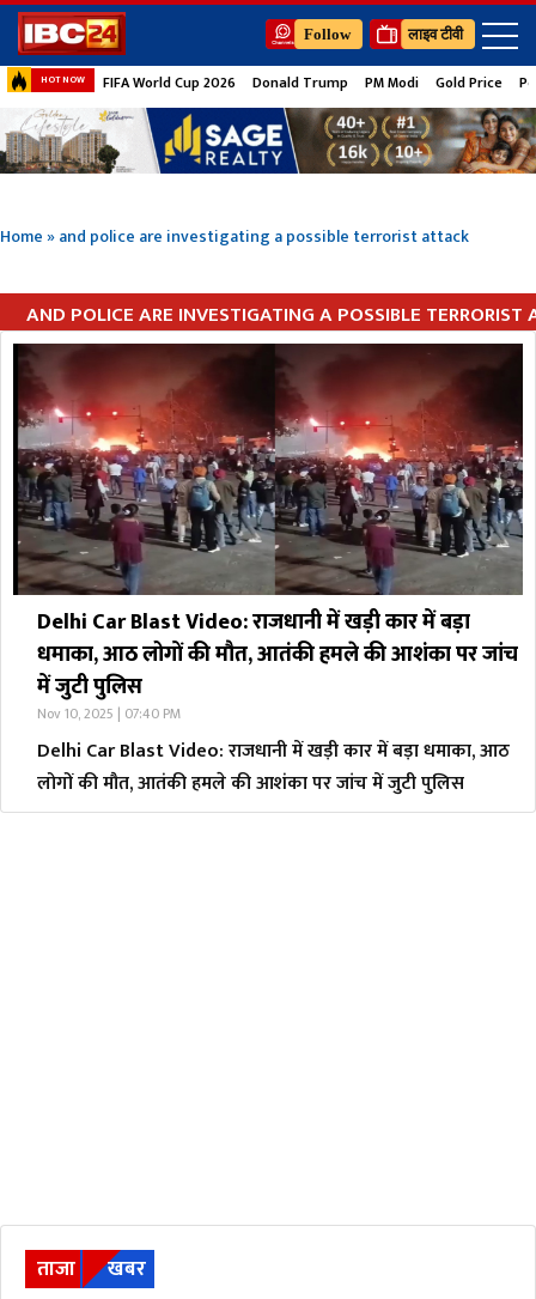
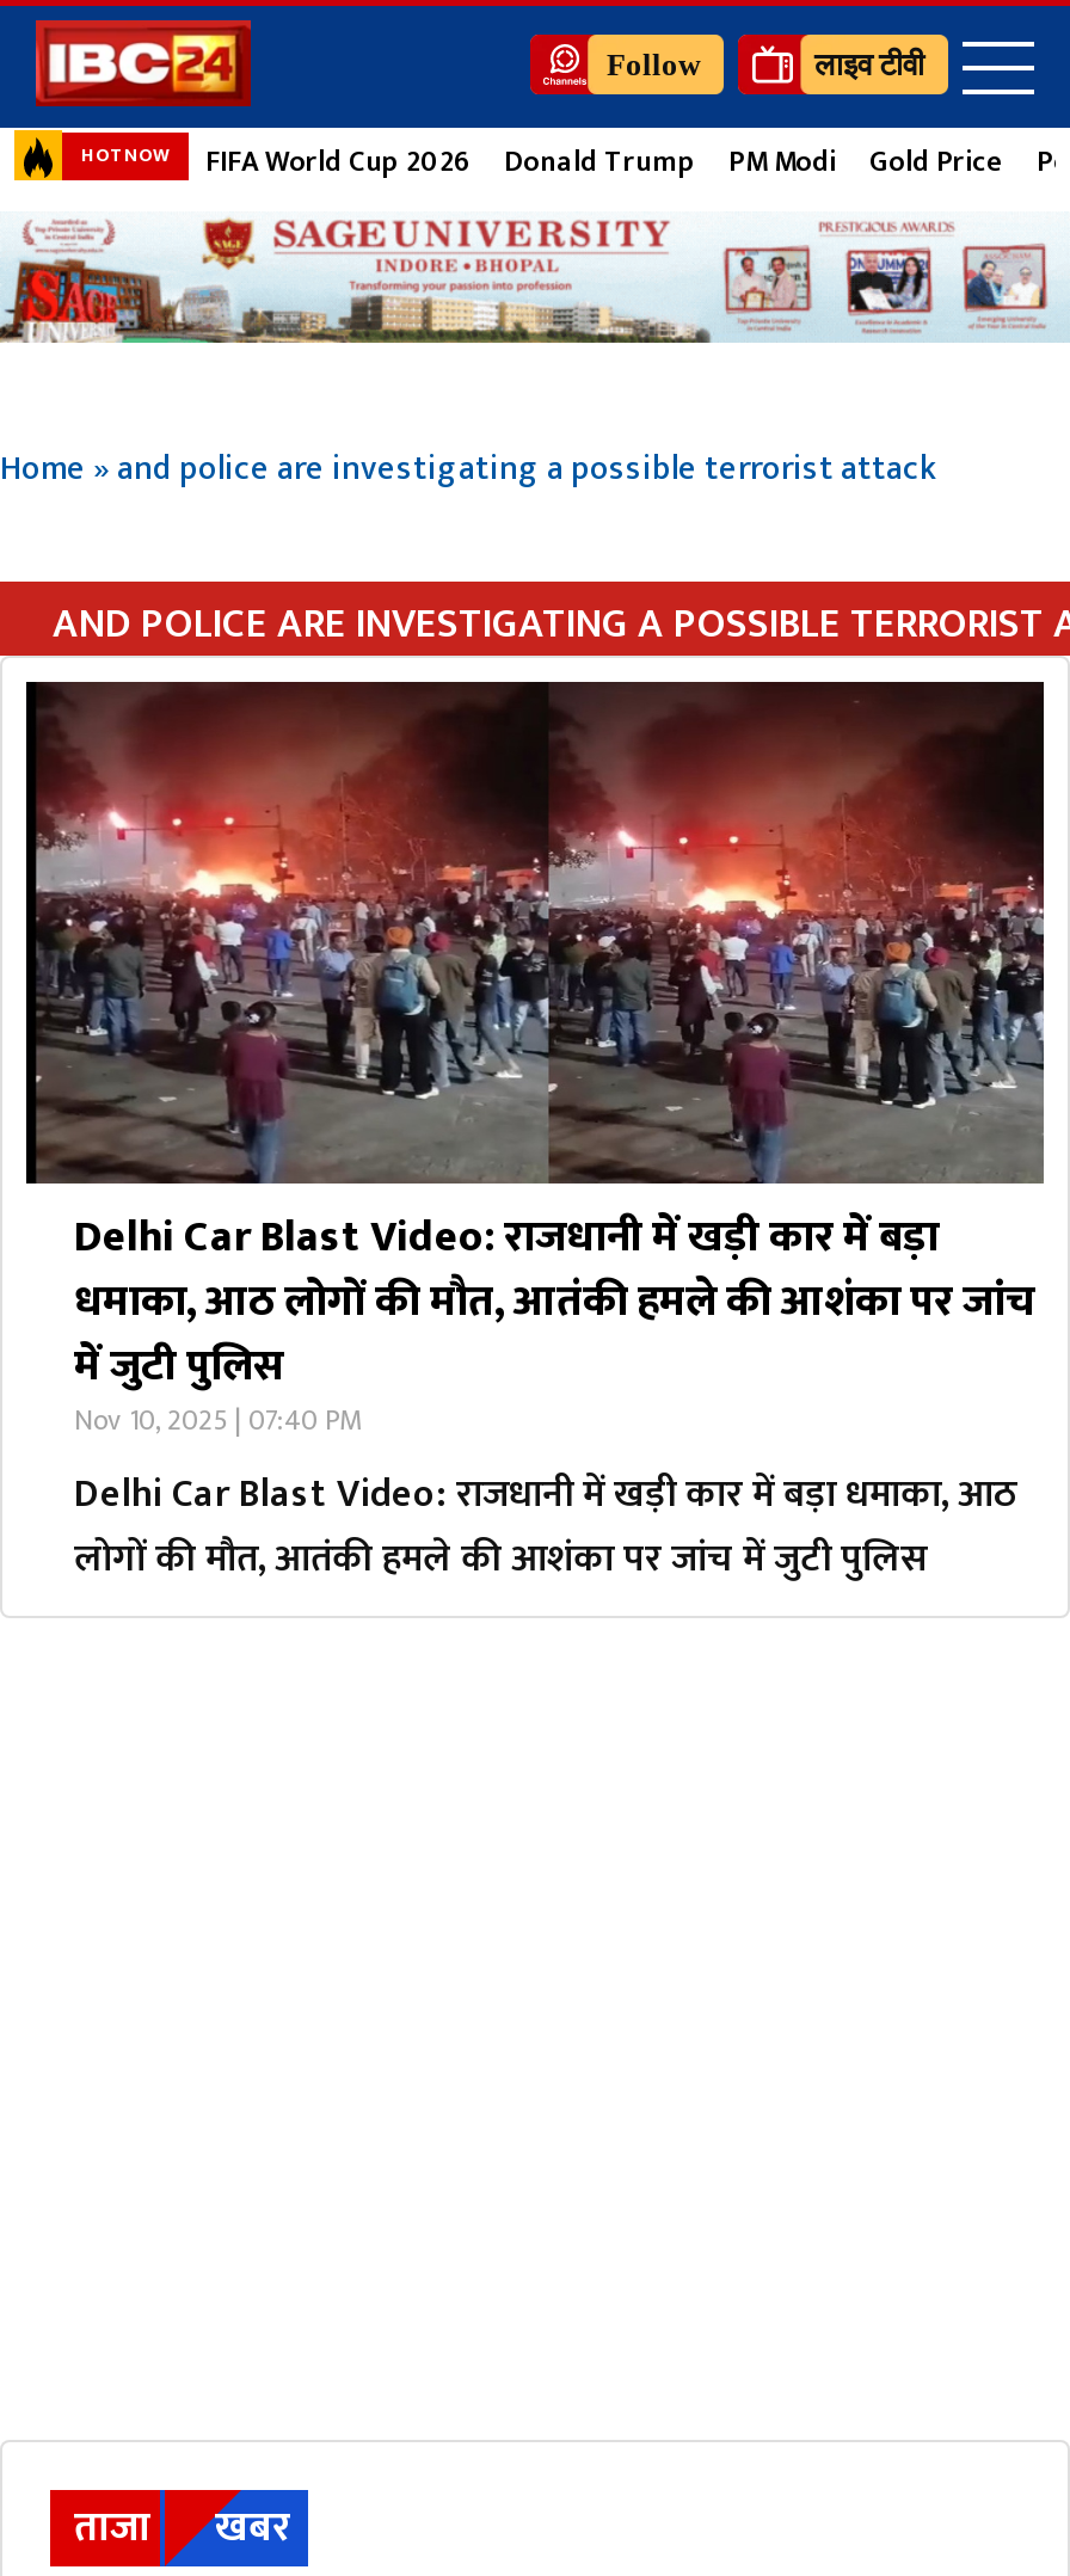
- [image]
+ [image]
